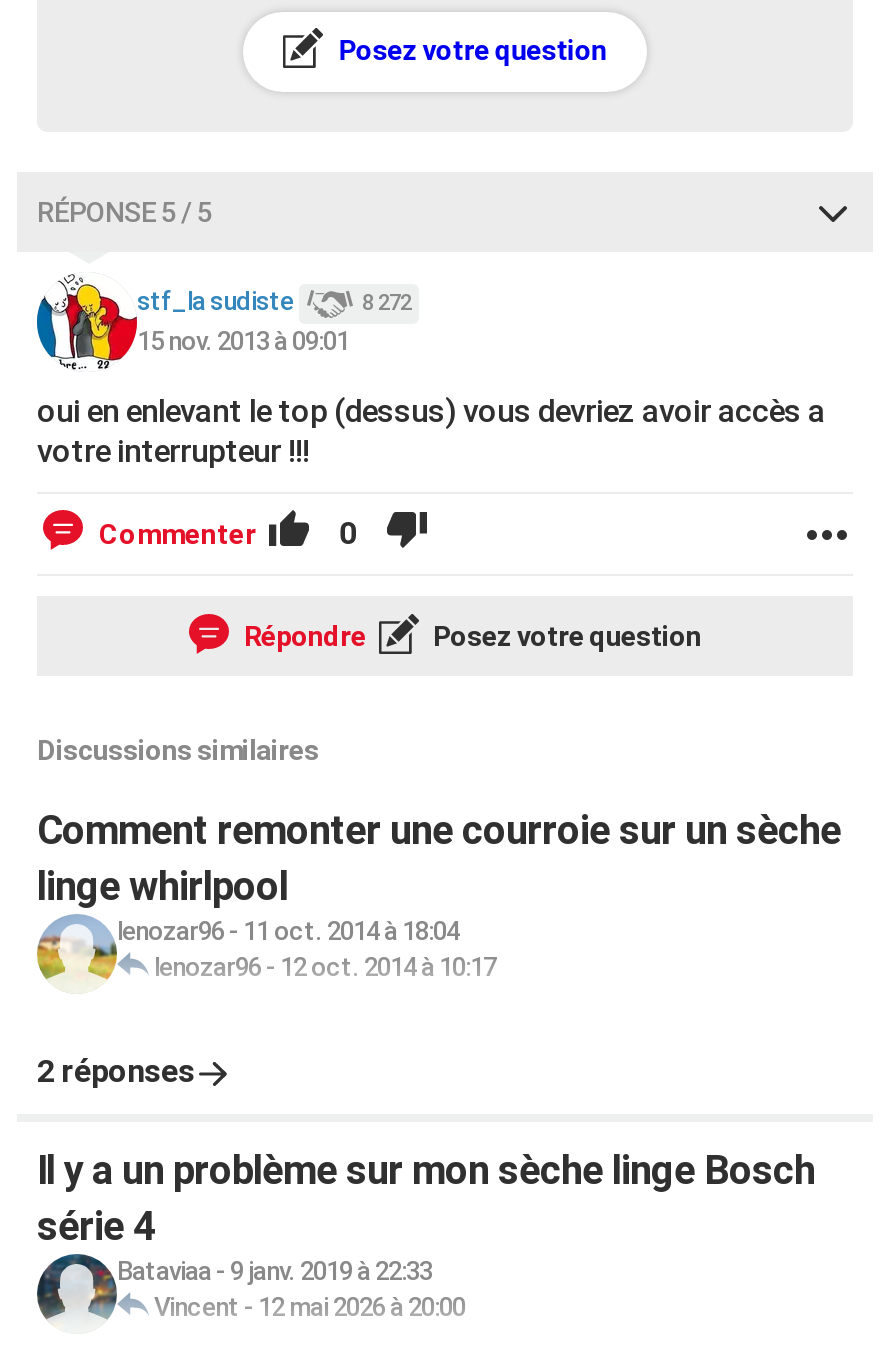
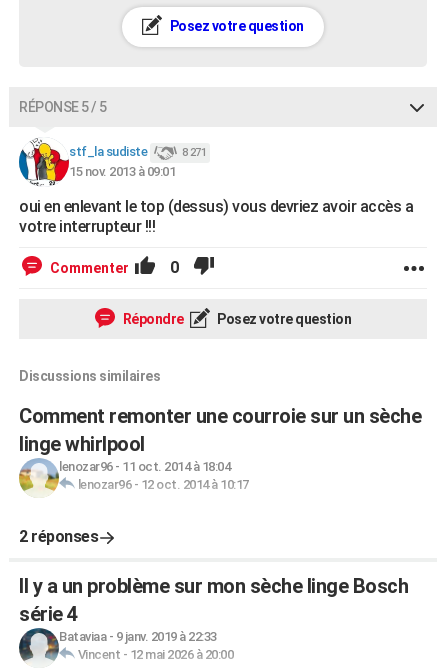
- 8 272
+ 8 271
